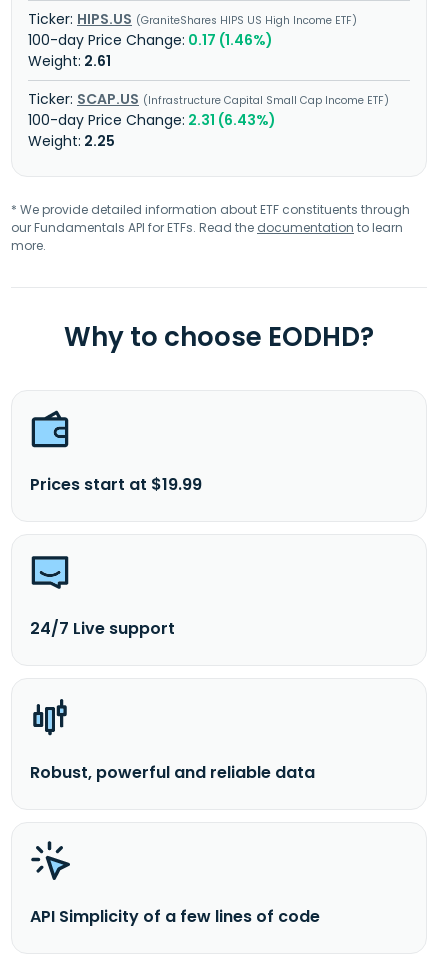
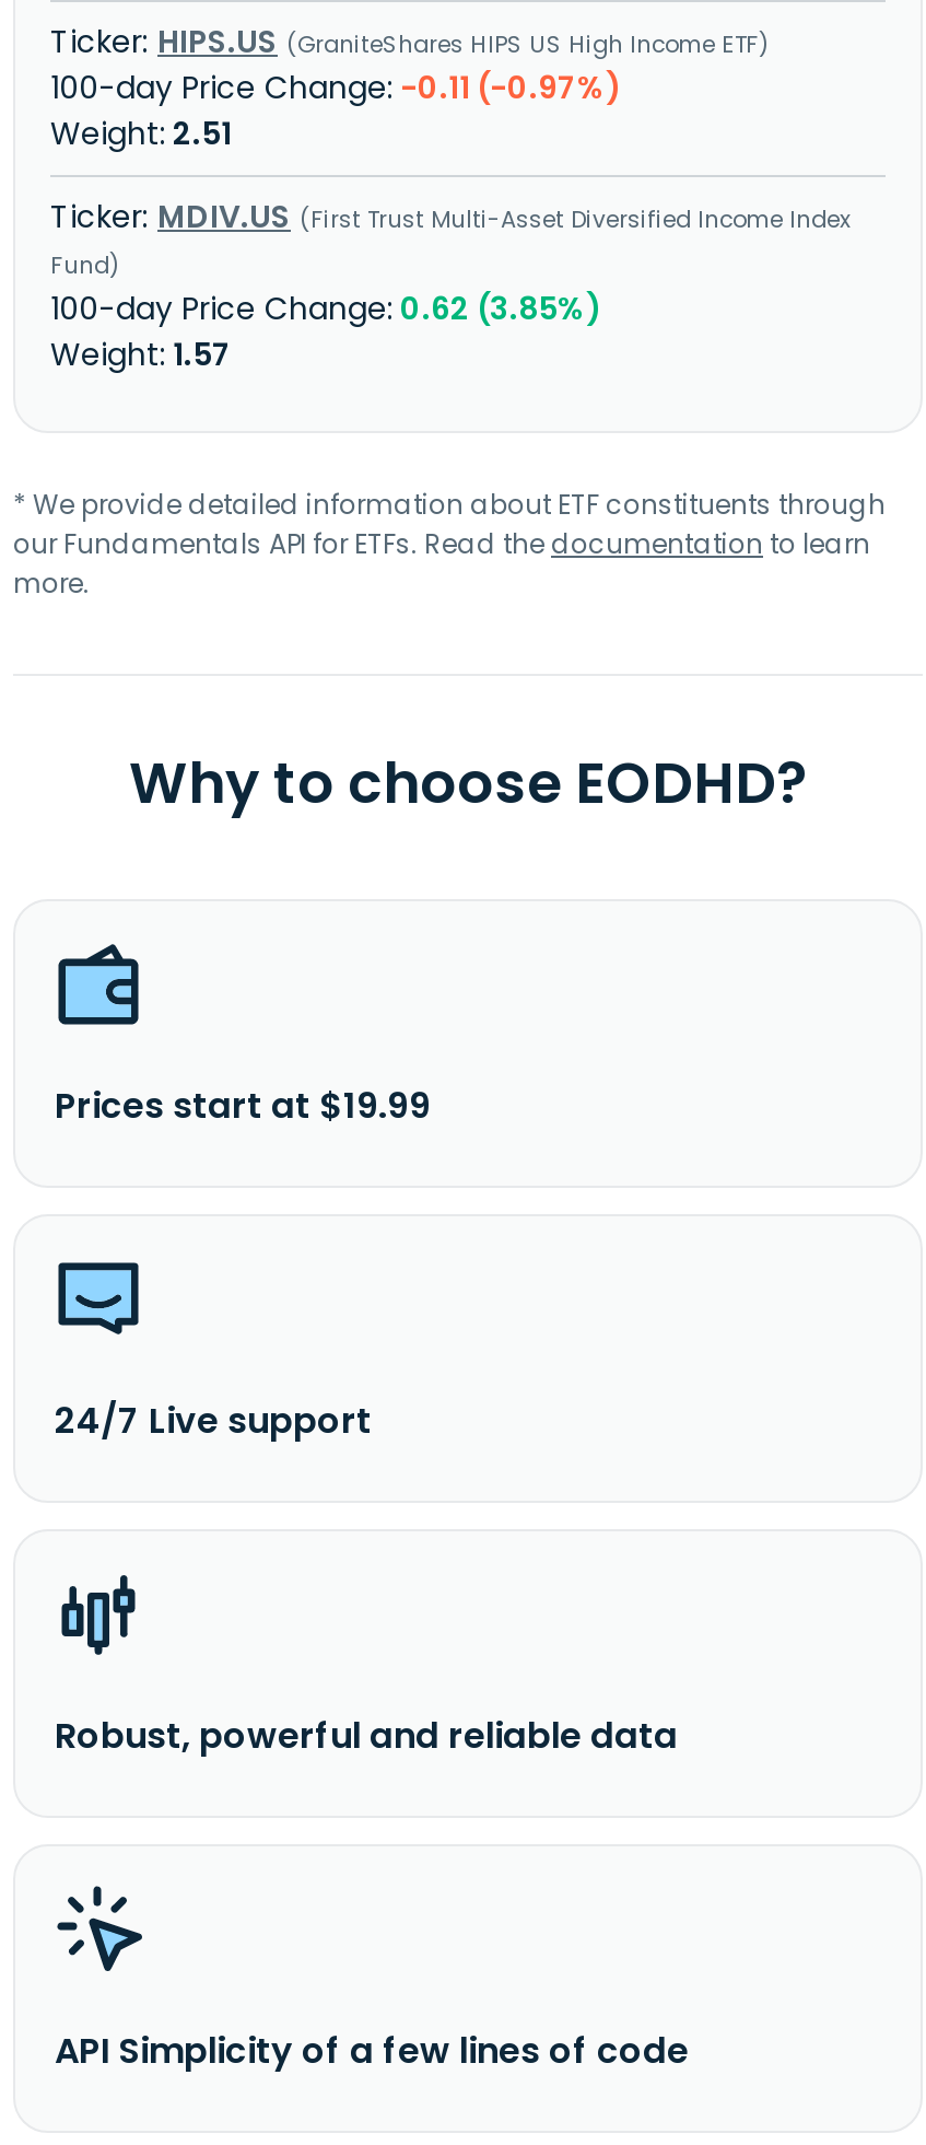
- 0.17 (1.46%)
- 2.61
+ -0.11 (-0.97%)
+ 2.51

- SCAP.US Infrastructure Capital Small Cap Income ETF
- 2.31 (6.43%)
- 2.25
+ MDIV.US First Trust Multi-Asset Diversified Income Index
+ Fund
+ 0.62 (3.85%)
+ 1.57
